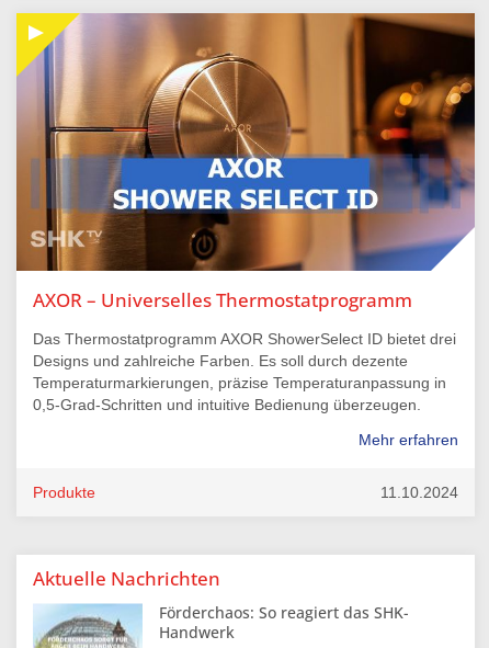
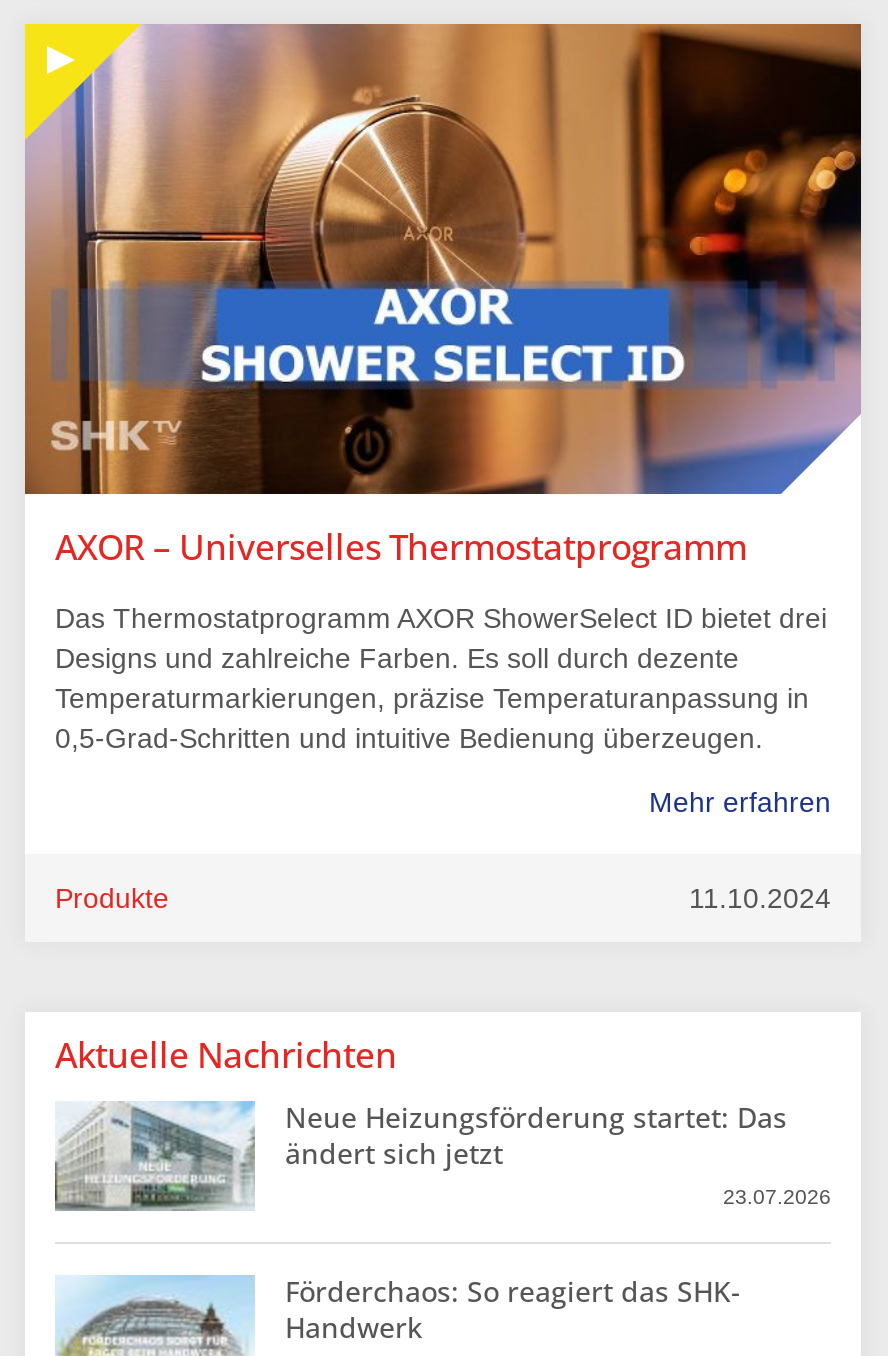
+ [image]
+ Neue Heizungsförderung startet: Das
+ ändert sich jetzt
+ 23.07.2026
